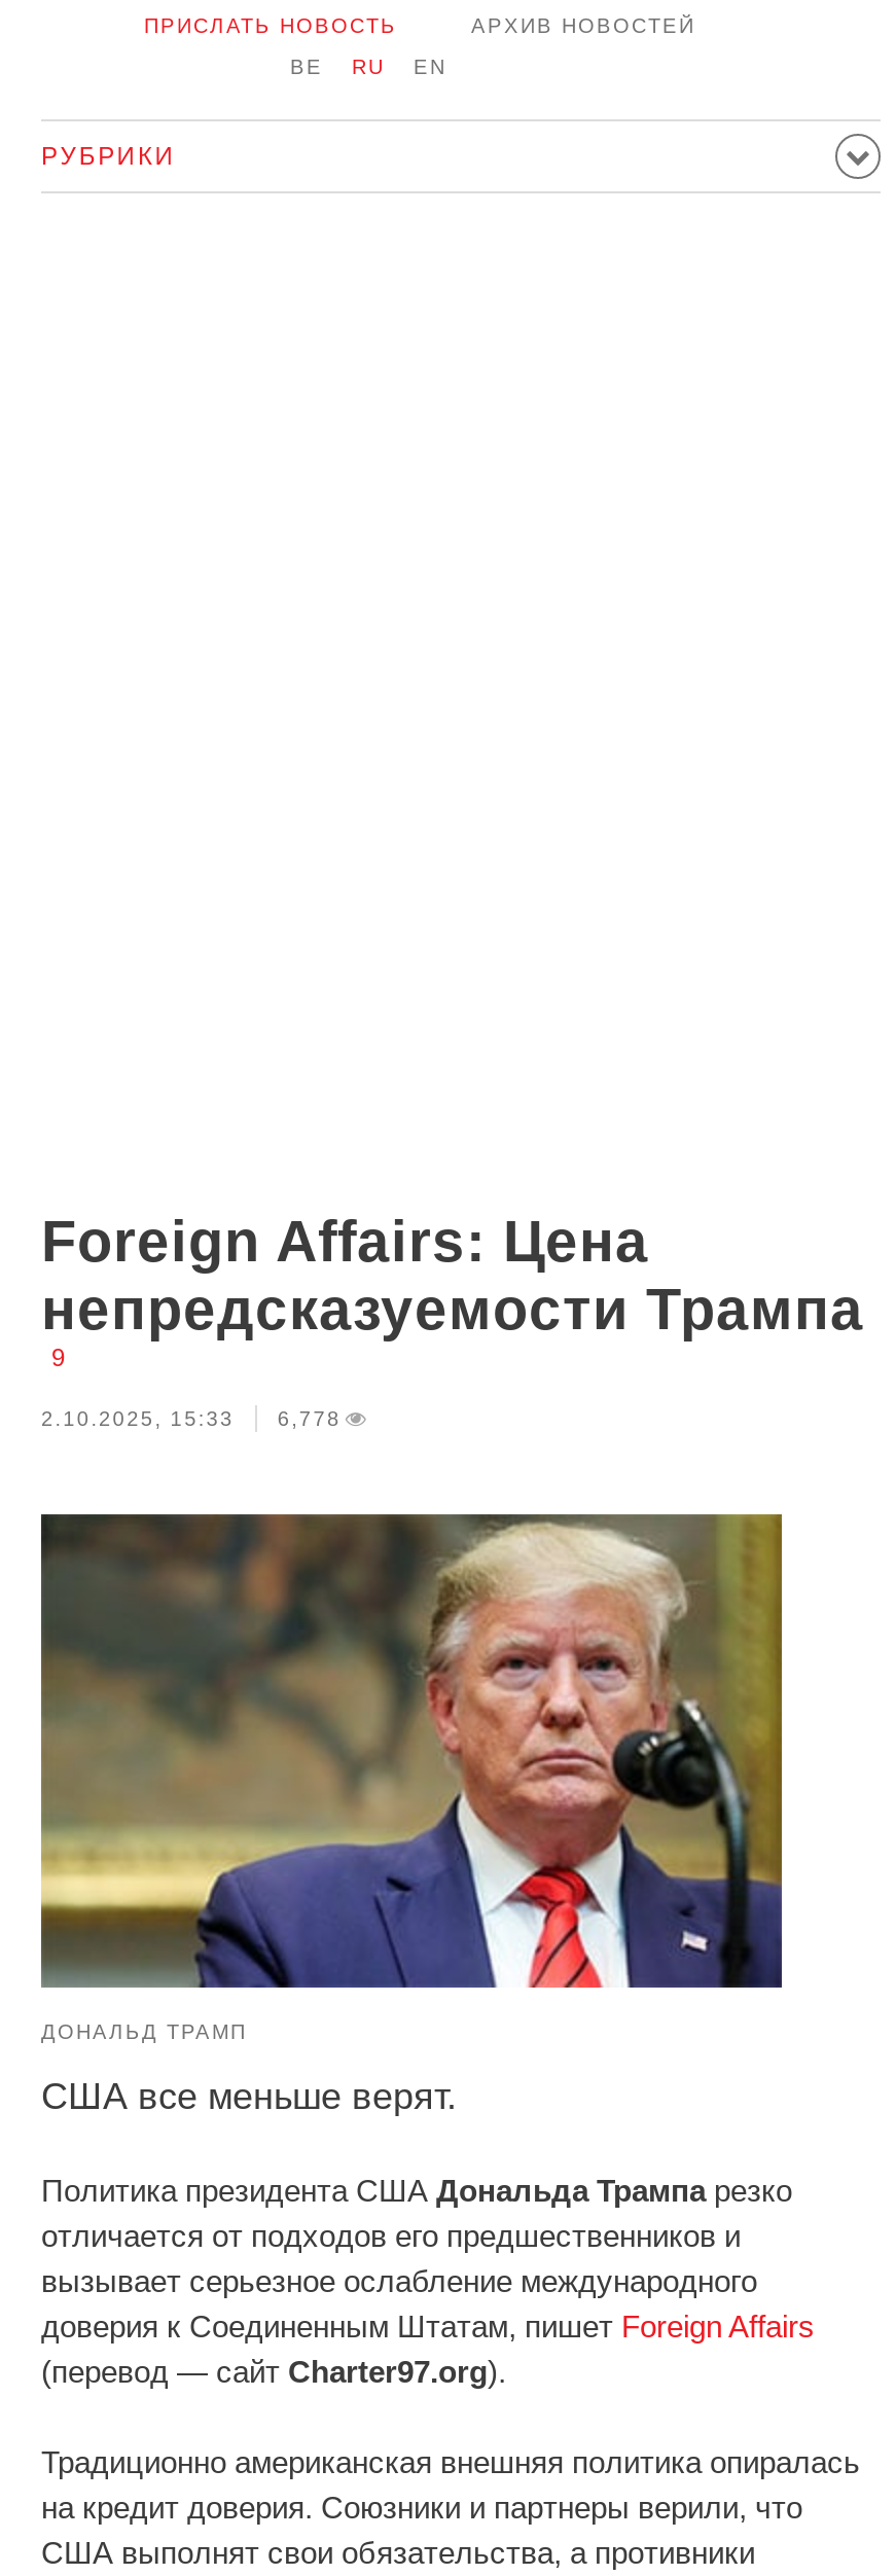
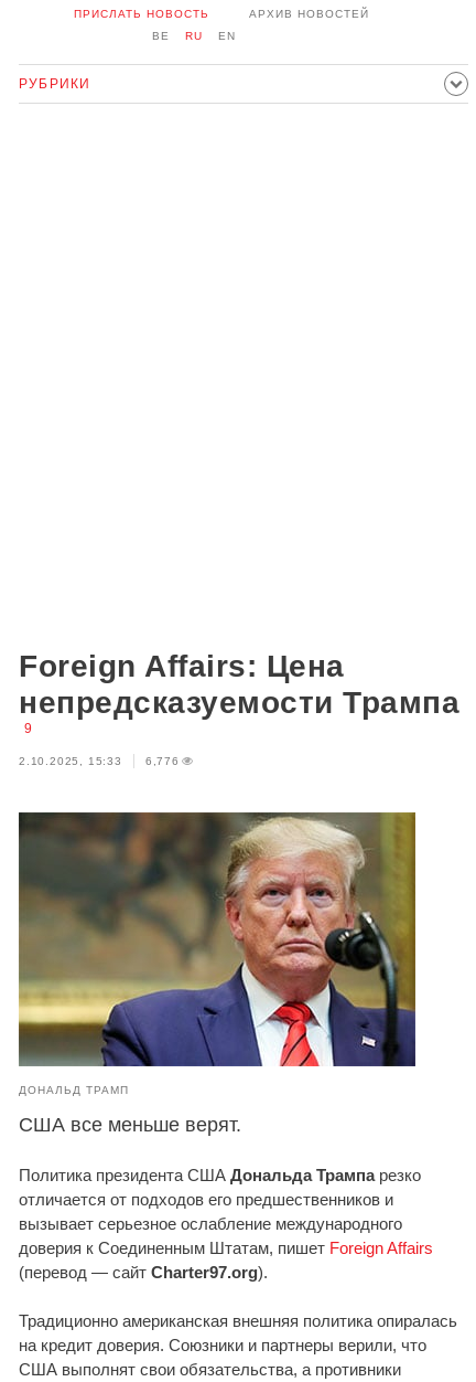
- 2.10.2025, 15:33 6,778
+ 2.10.2025, 15:33 6,776
